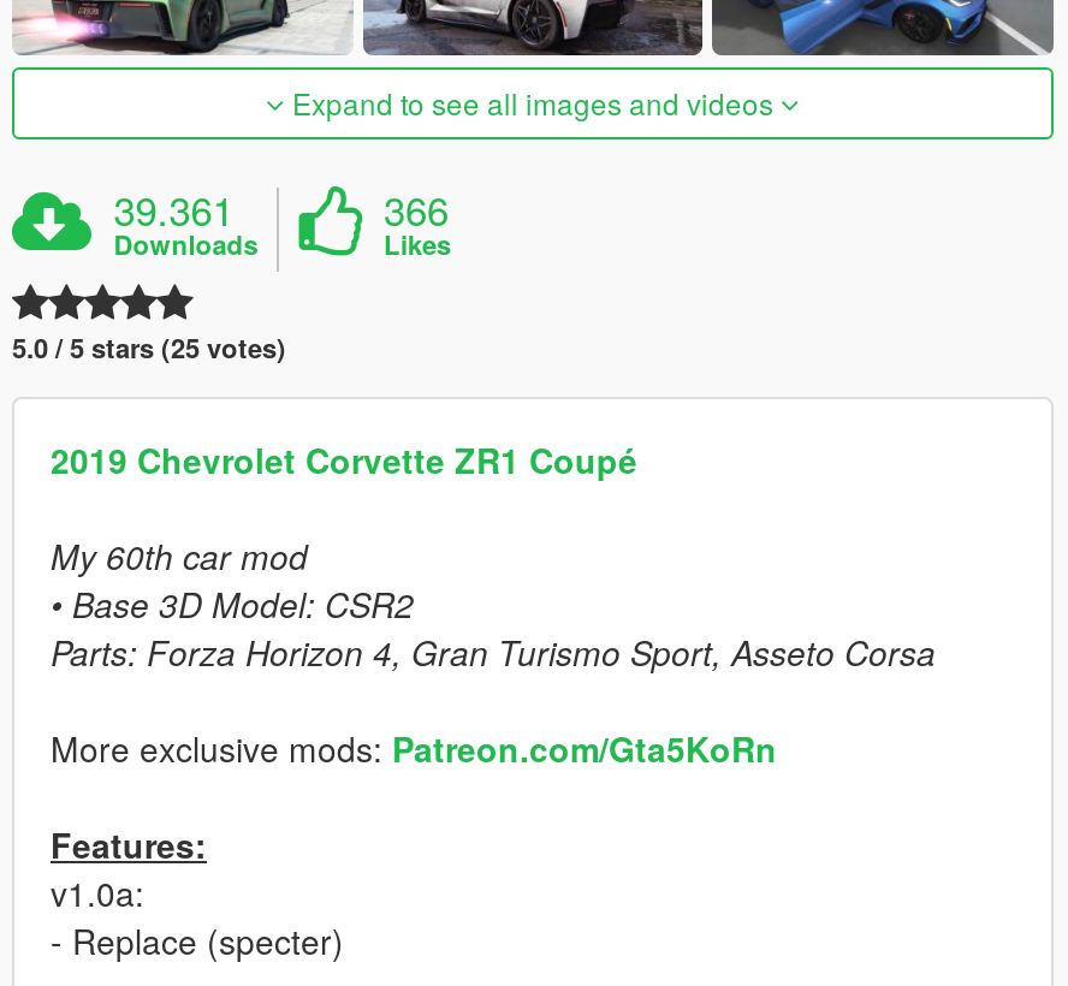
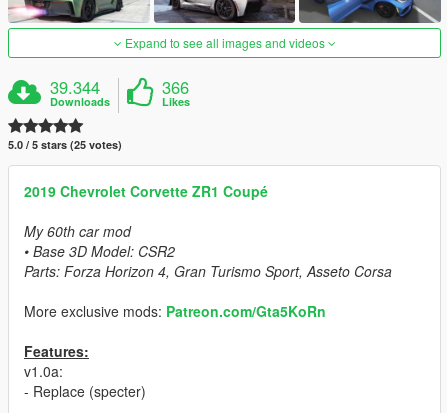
- 39.361
+ 39.344
